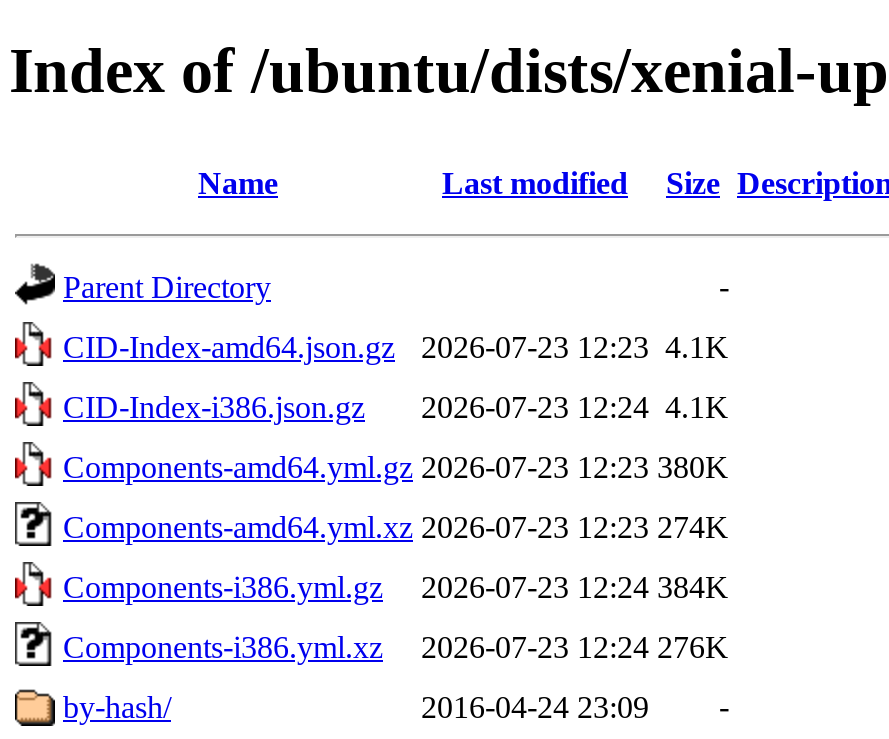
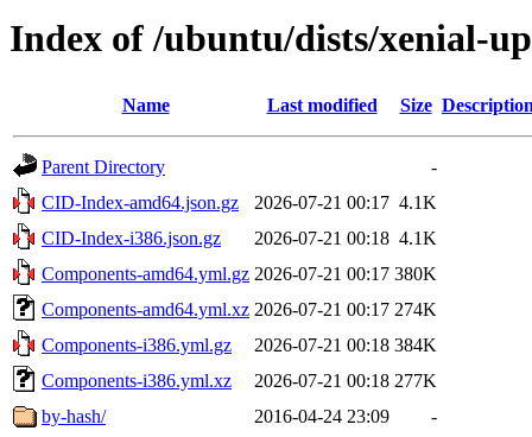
- CID-Index-amd64.json.gz 2026-07-23 12:23 4.1K
+ CID-Index-amd64.json.gz 2026-07-21 00:17 4.1K

- CID-Index-i386.json.gz 2026-07-23 12:24 4.1K
+ CID-Index-i386.json.gz 2026-07-21 00:18 4.1K

- Components-amd64.yml.gz 2026-07-23 12:23 380K
+ Components-amd64.yml.gz 2026-07-21 00:17 380K

- Components-amd64.yml.xz 2026-07-23 12:23 274K
+ Components-amd64.yml.xz 2026-07-21 00:17 274K

- Components-i386.yml.gz 2026-07-23 12:24 384K
+ Components-i386.yml.gz 2026-07-21 00:18 384K

- Components-i386.yml.xz 2026-07-23 12:24 276K
+ Components-i386.yml.xz 2026-07-21 00:18 277K
